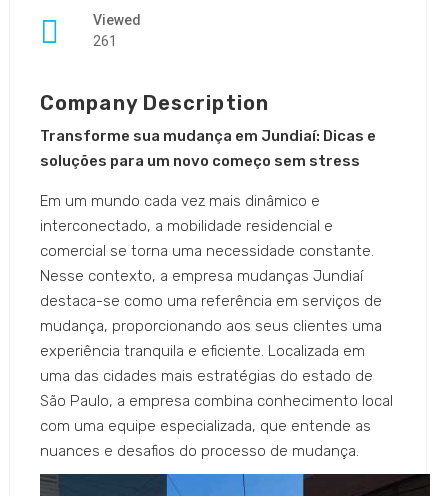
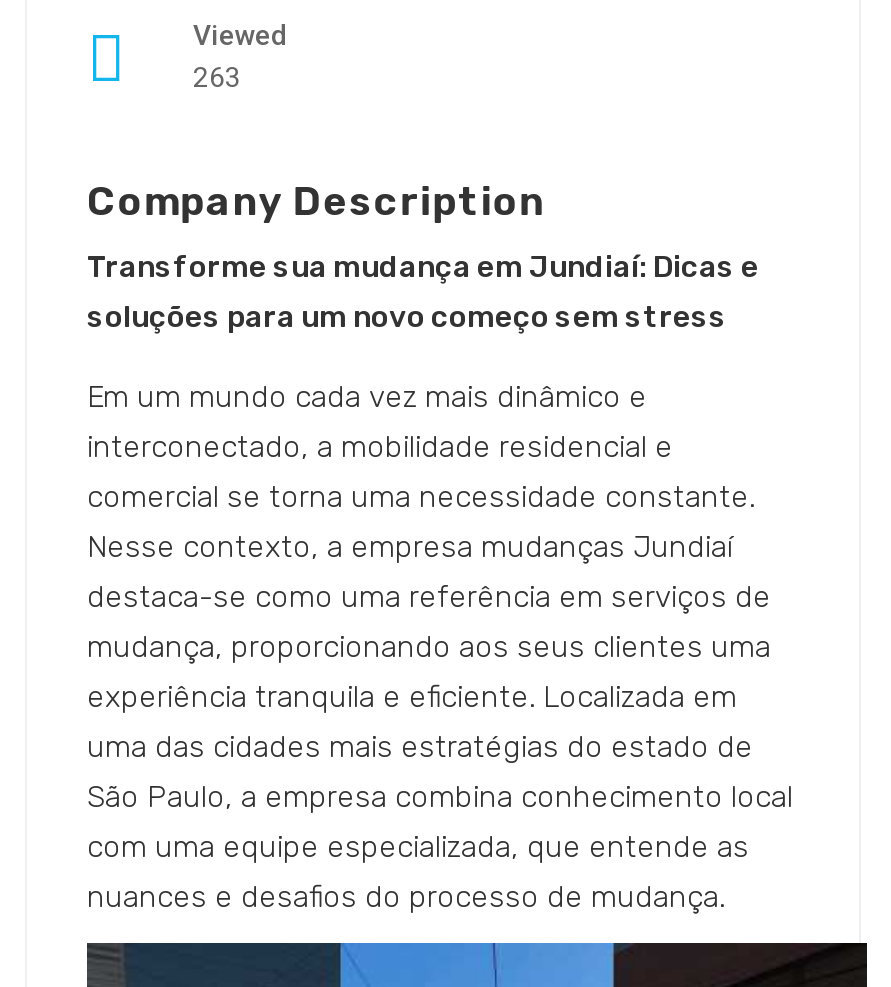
- 261
+ 263
